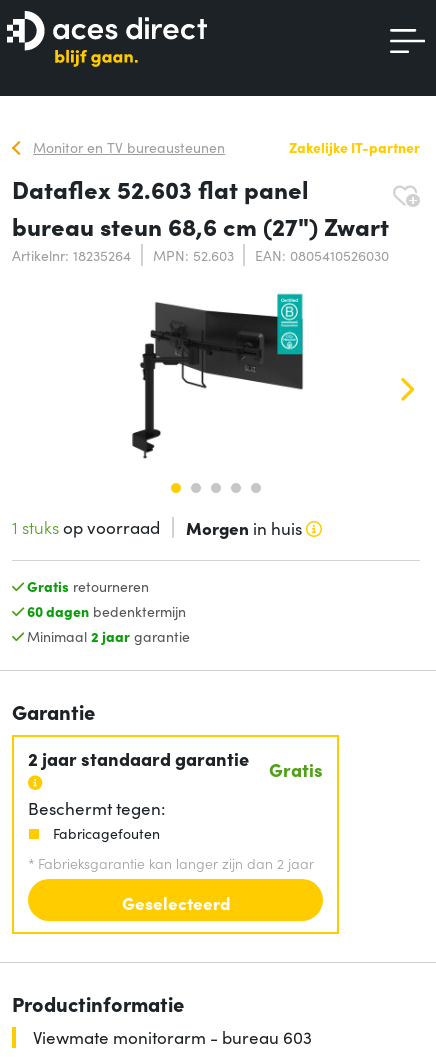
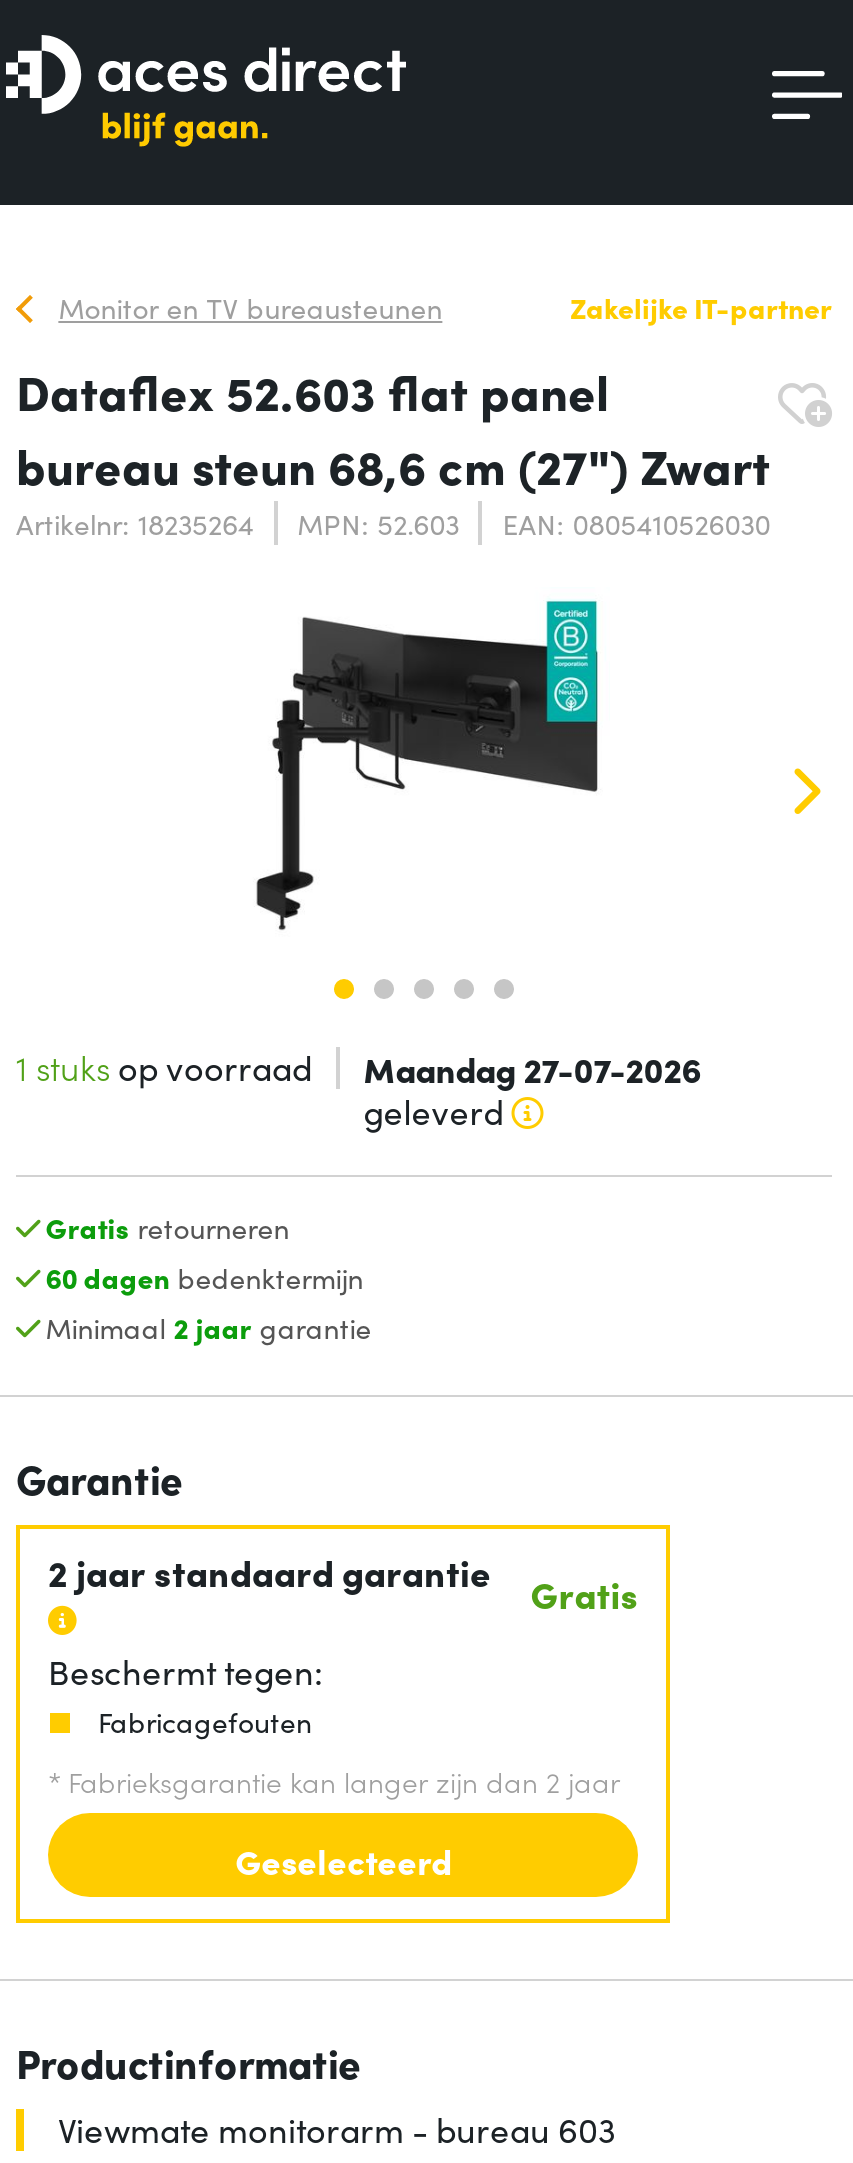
- Morgen in huis
+ Maandag 27-07-2026
+ geleverd
